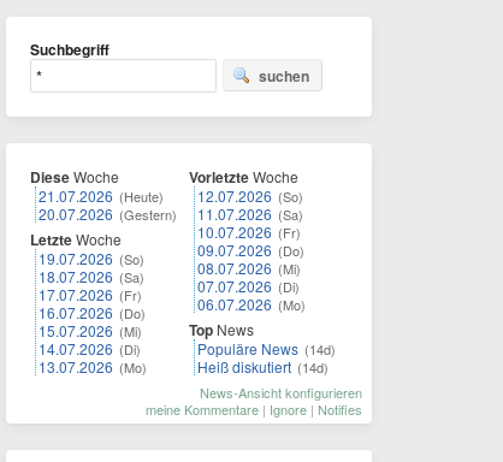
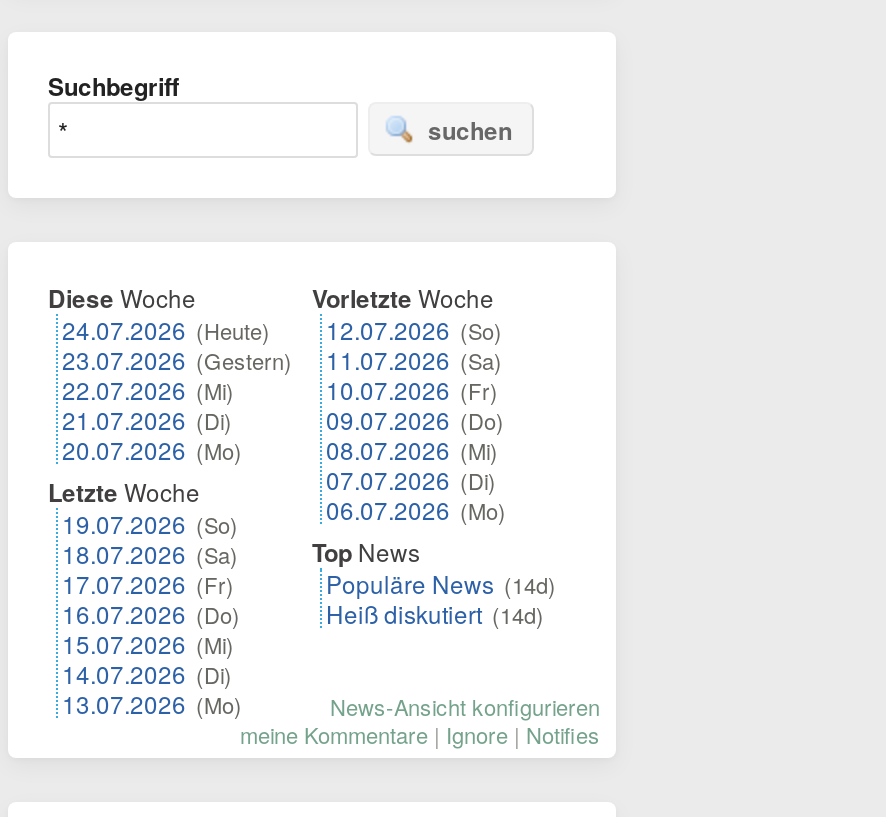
- 21.07.2026 (Heute)
- 20.07.2026 (Gestern)
+ 24.07.2026 (Heute)
+ 23.07.2026 (Gestern)
+ 22.07.2026 (Mi)
+ 21.07.2026 (Di)
+ 20.07.2026 (Mo)

moved down: Letzte Woche | 19.07.2026 (So) | 18.07.2026 (Sa) | 17.07.2026 (Fr) | 16.07.2026 (Do) | 15.07.2026 (Mi) | 14.07.2026 (Di) | 13.07.2026 (Mo)
